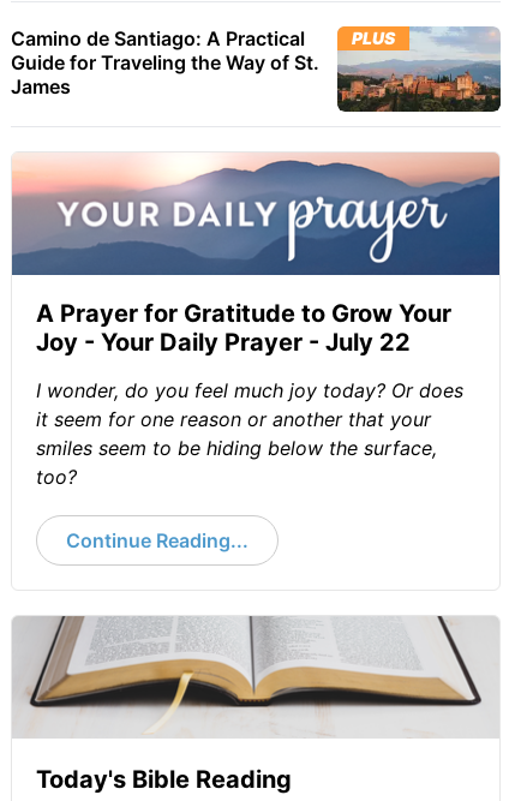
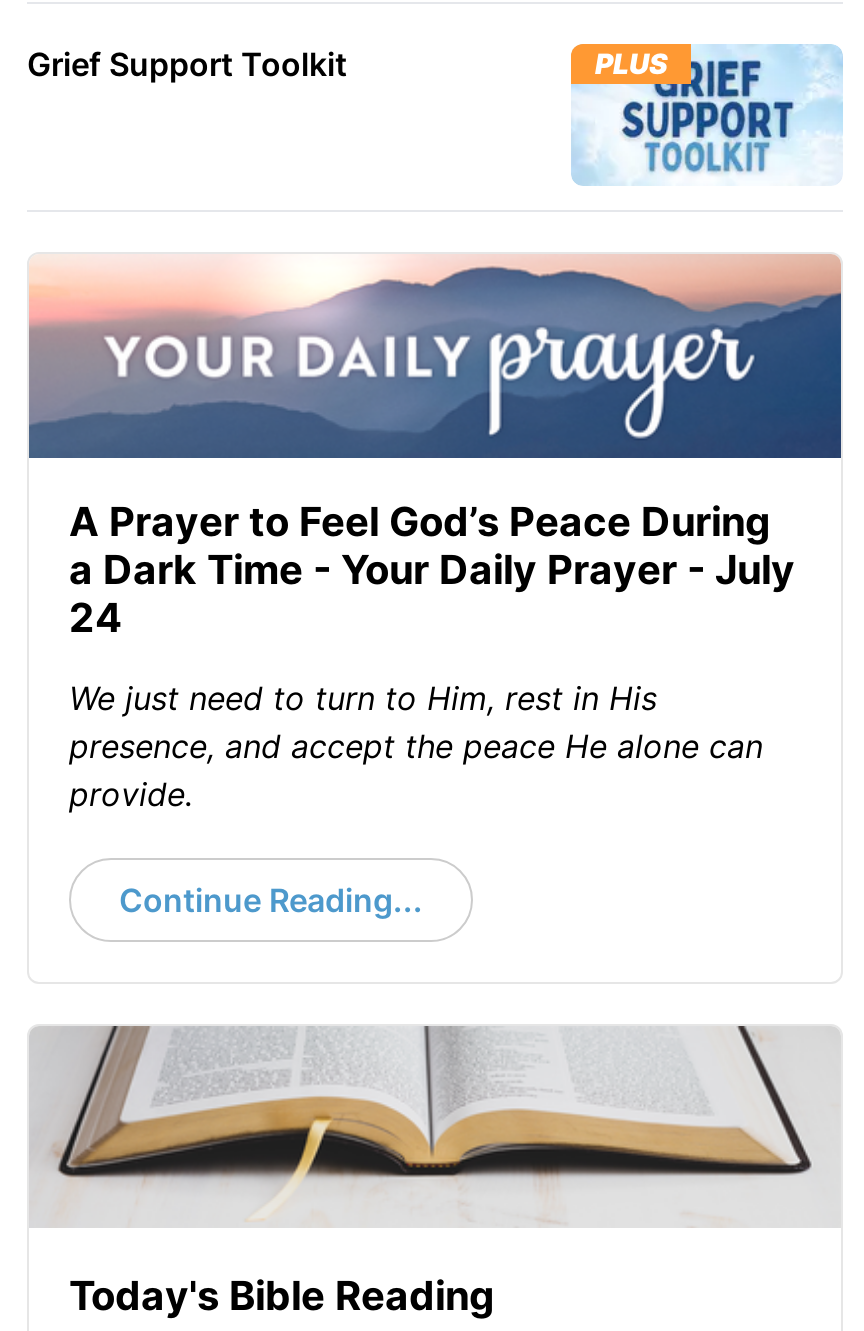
- Camino de Santiago: A Practical
- Guide for Traveling the Way of St.
- James
+ Grief Support Toolkit

- [image]
+ [image]

- A Prayer for Gratitude to Grow Your
- Joy - Your Daily Prayer - July 22
+ A Prayer to Feel God’s Peace During
+ a Dark Time - Your Daily Prayer - July
+ 24

- I wonder, do you feel much joy today? Or does
- it seem for one reason or another that your
- smiles seem to be hiding below the surface,
- too?
+ We just need to turn to Him, rest in His
+ presence, and accept the peace He alone can
+ provide.
